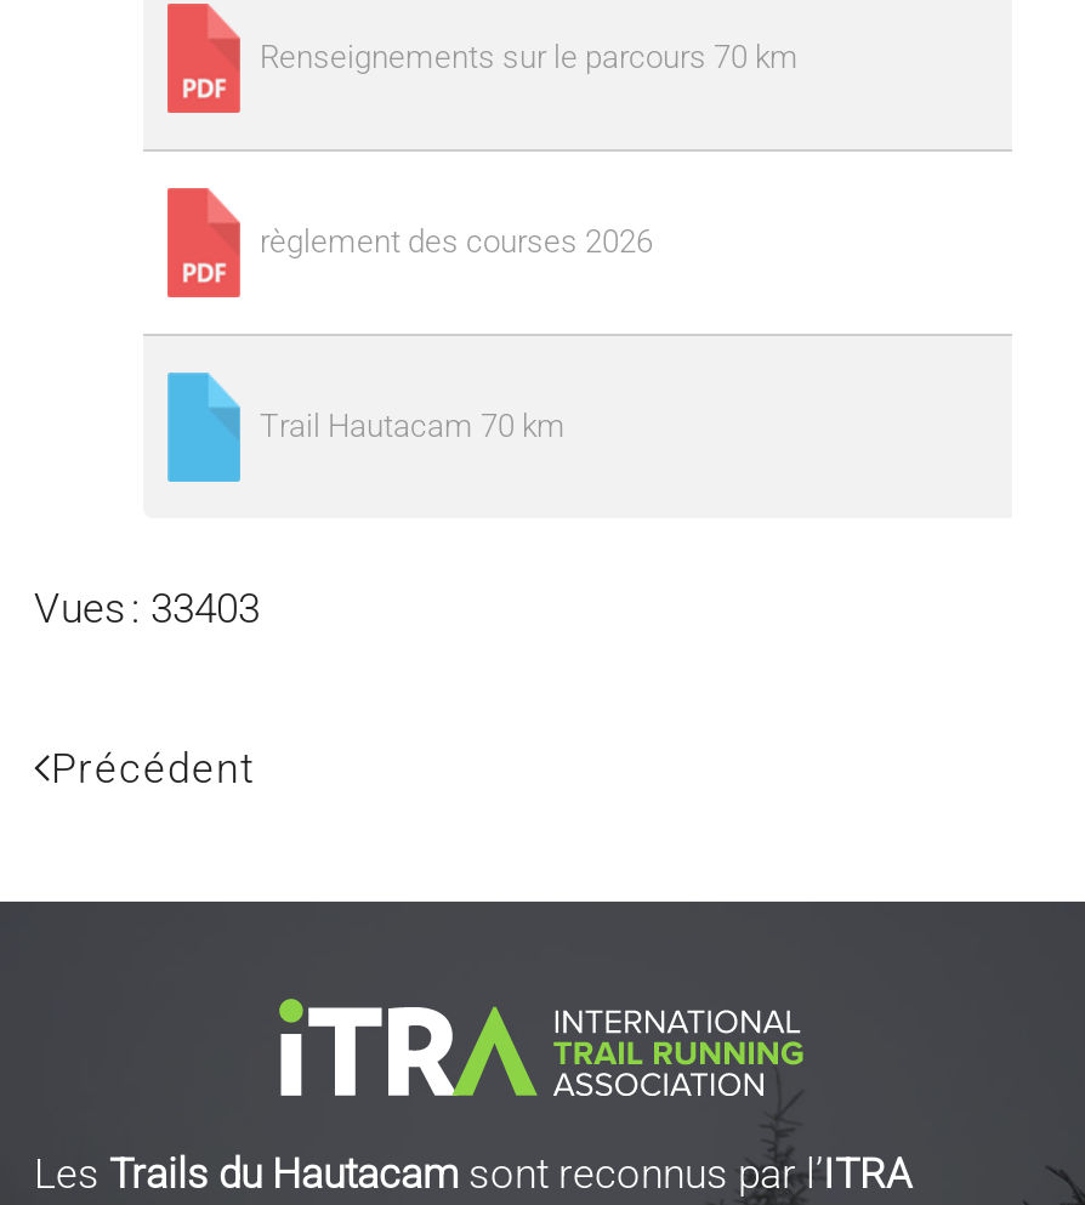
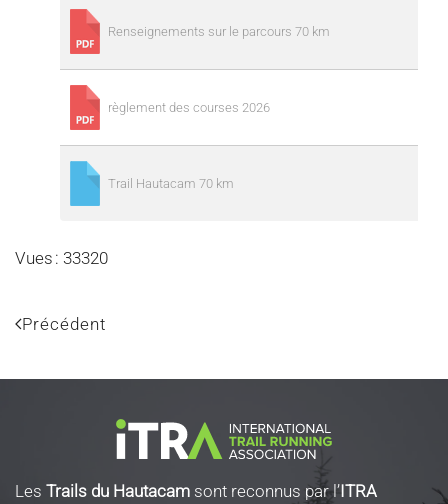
- Vues : 33403
+ Vues : 33320
